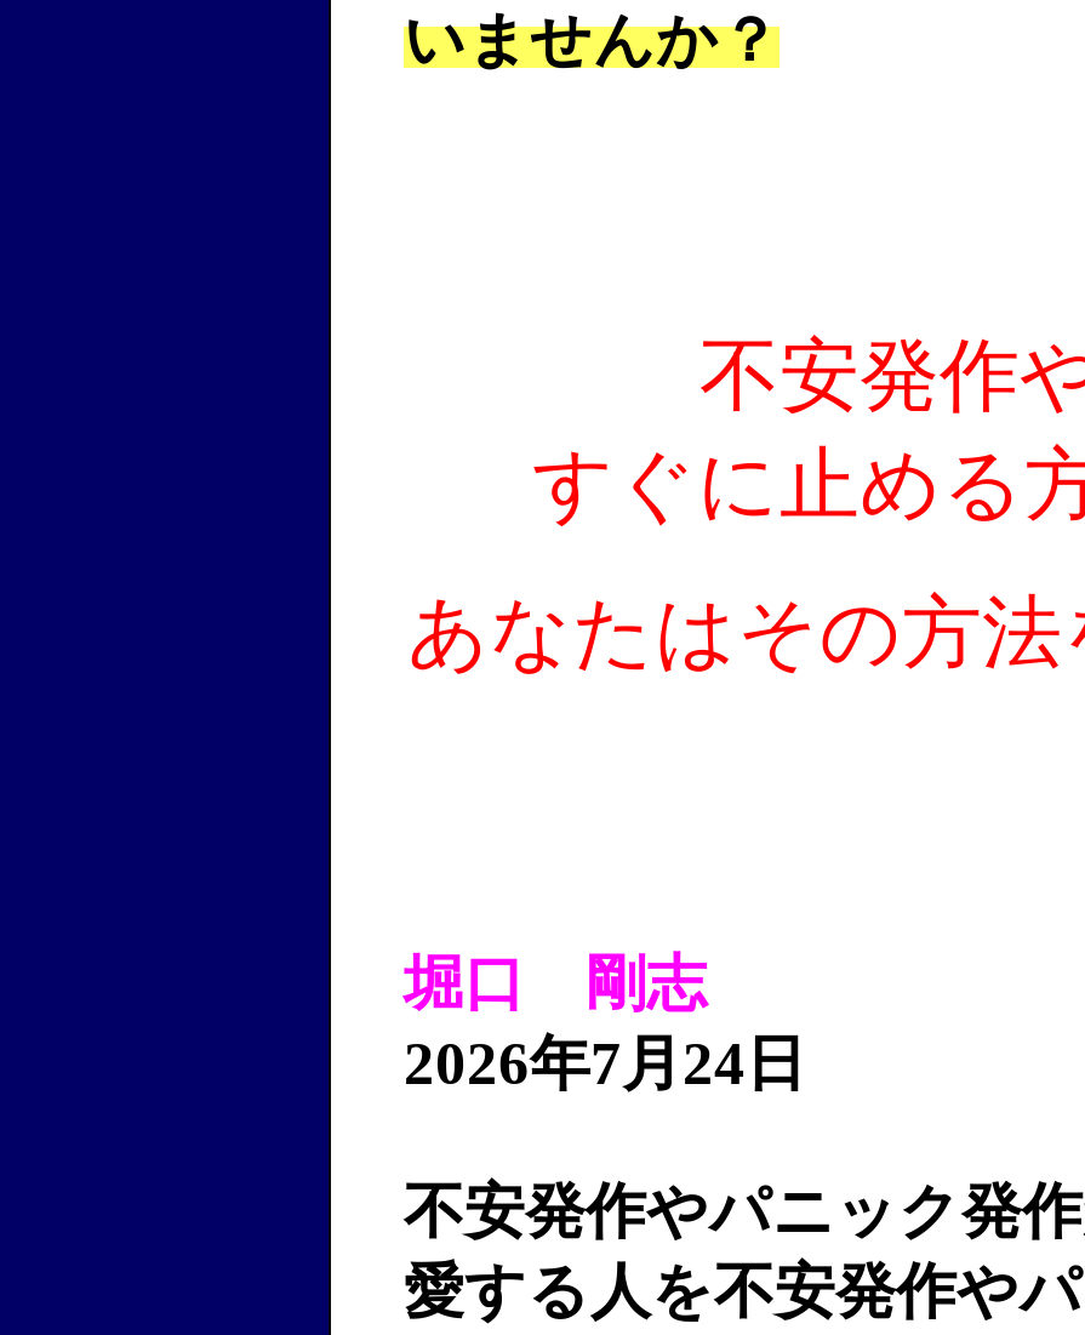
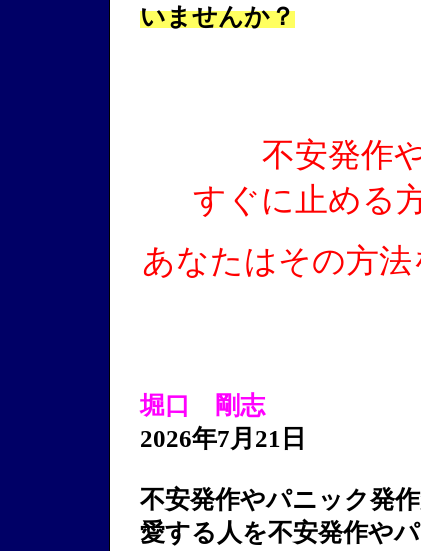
- 2026年7月24日
+ 2026年7月21日
